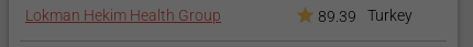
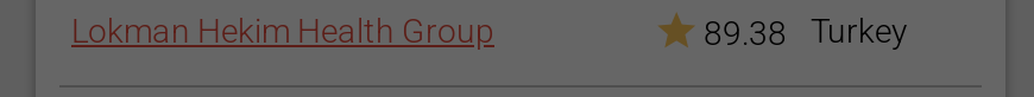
- 89.39 Turkey
+ 89.38 Turkey
